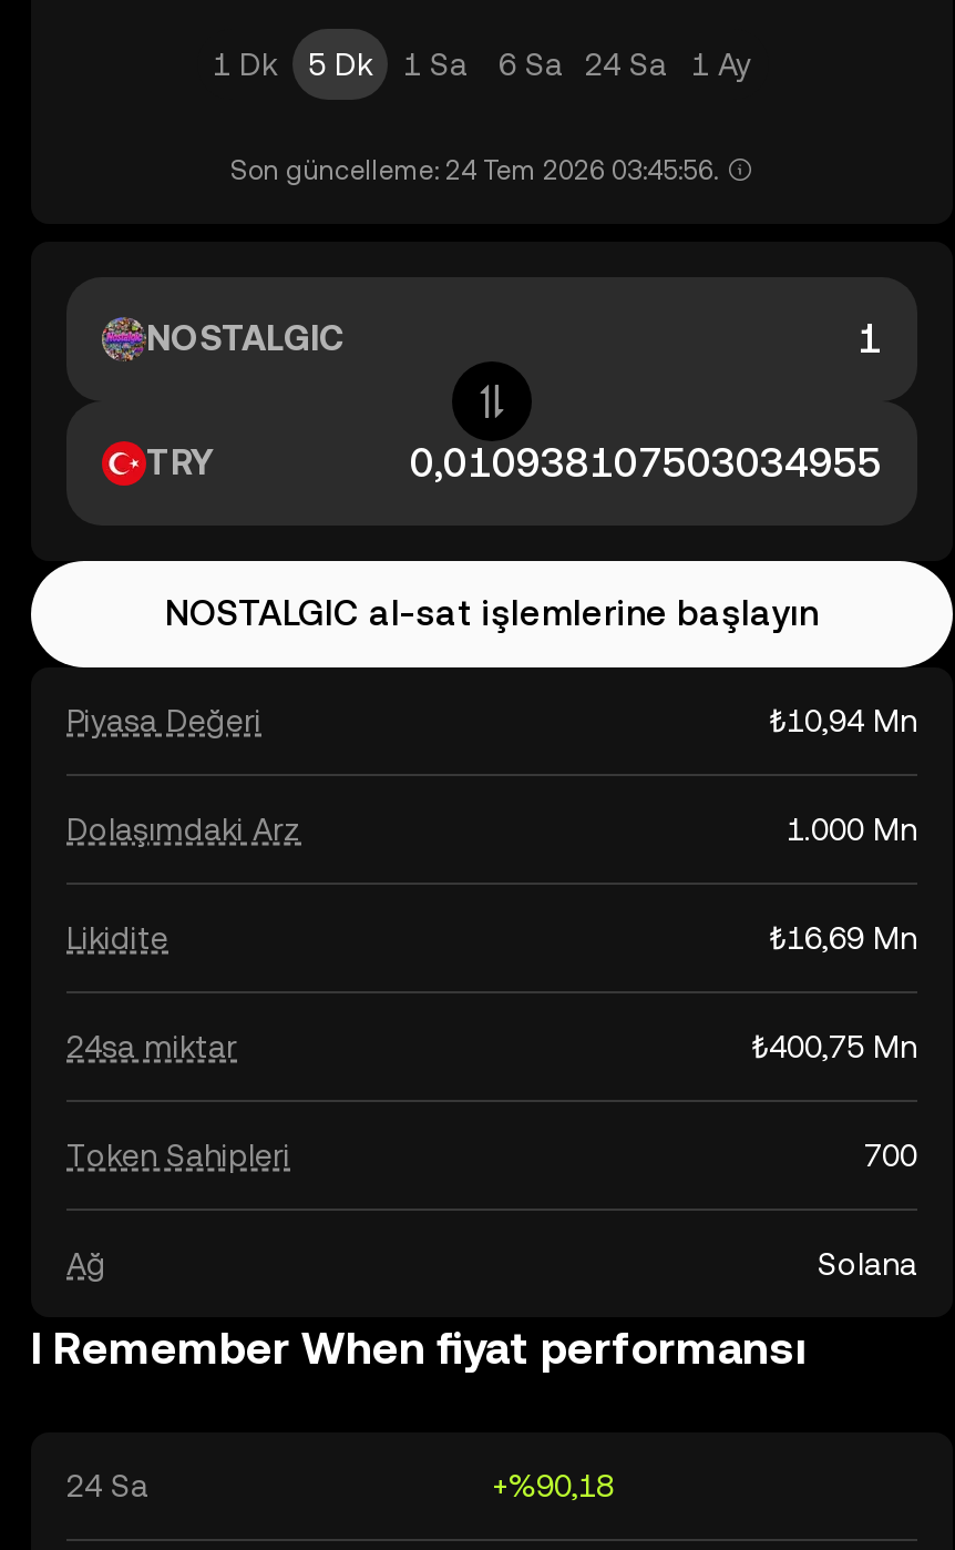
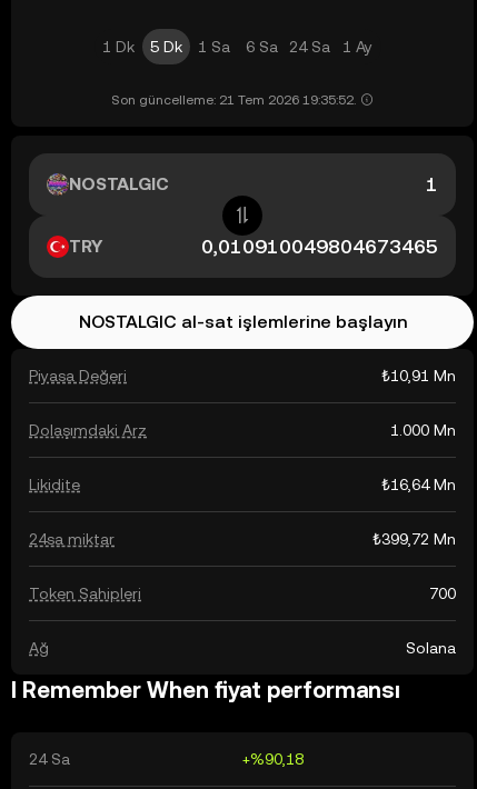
- Son güncelleme: 24 Tem 2026 03:45:56.
+ Son güncelleme: 21 Tem 2026 19:35:52.

- ₺10,94 Mn
+ ₺10,91 Mn

- ₺16,69 Mn
+ ₺16,64 Mn

- ₺400,75 Mn
+ ₺399,72 Mn
